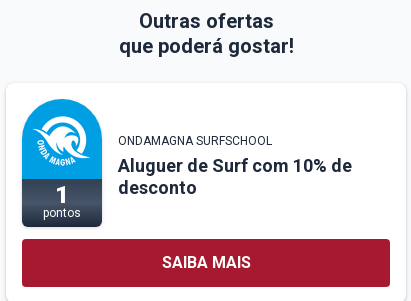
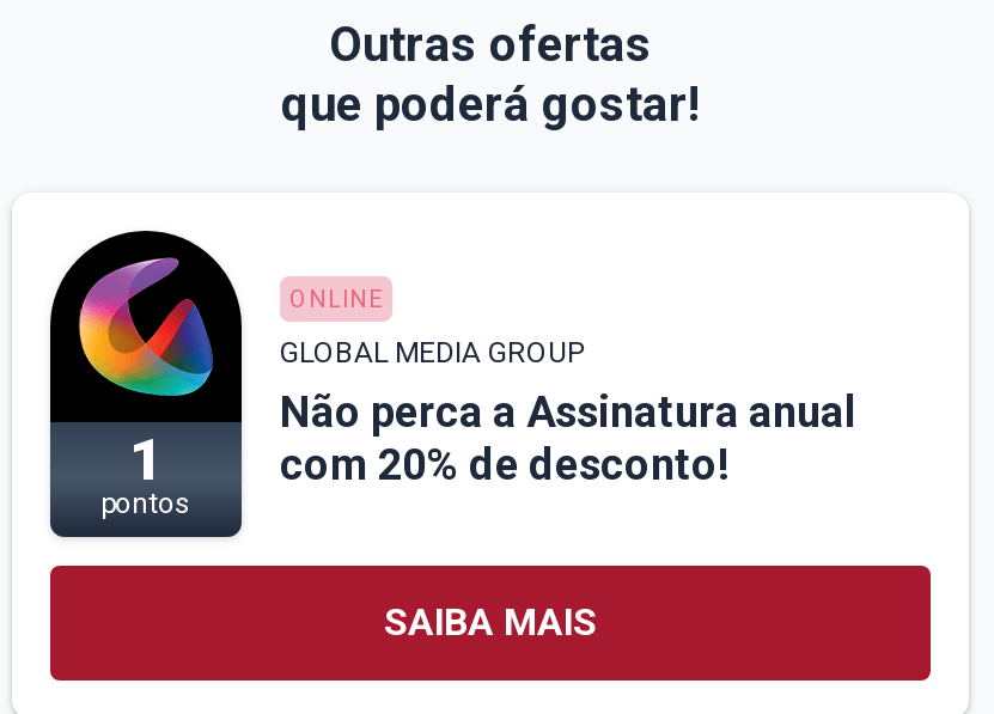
- [image]
- ONDAMAGNA SURFSCHOOL
- Aluguer de Surf com 10% de
- desconto
+ [image]
+ ONLINE
+ GLOBAL MEDIA GROUP
+ Não perca a Assinatura anual
+ com 20% de desconto!
